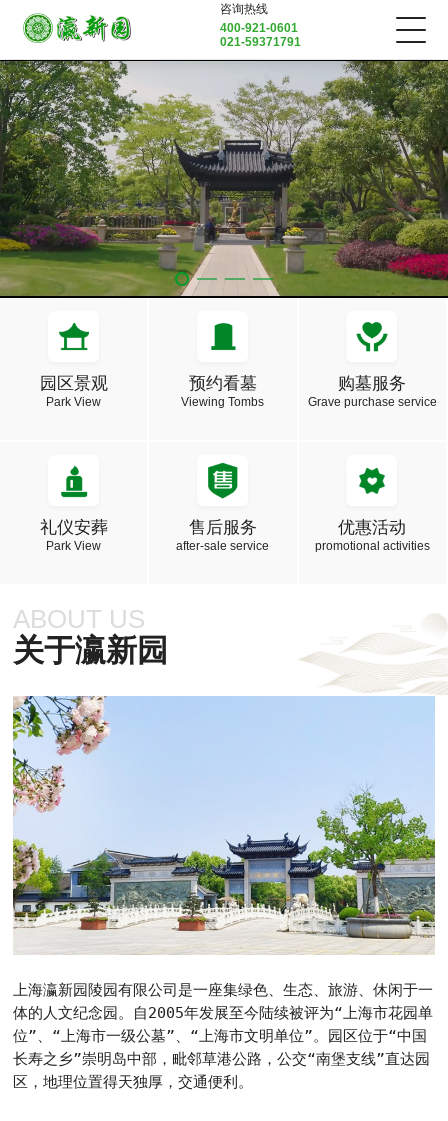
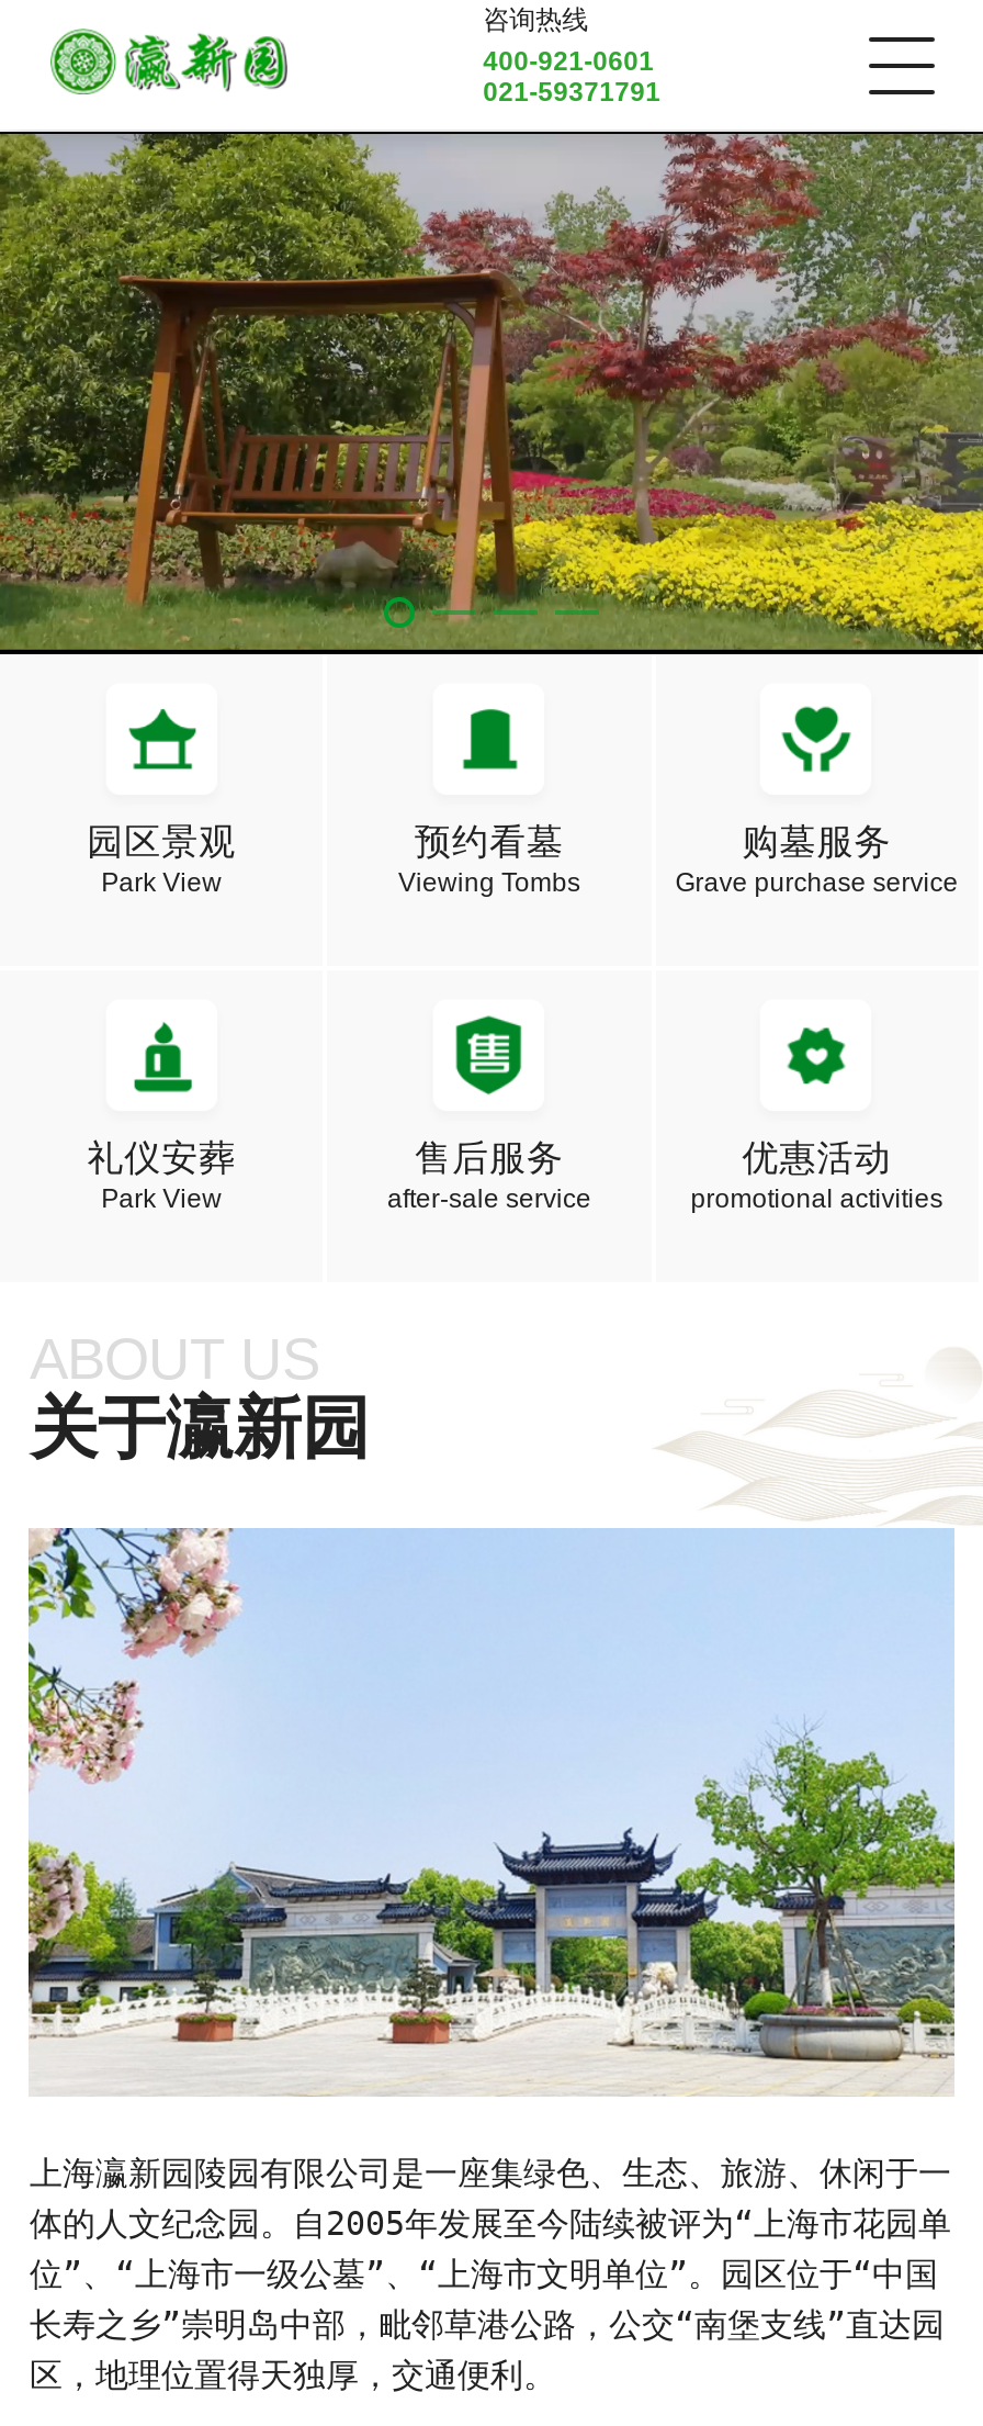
- [image]
+ [image]
